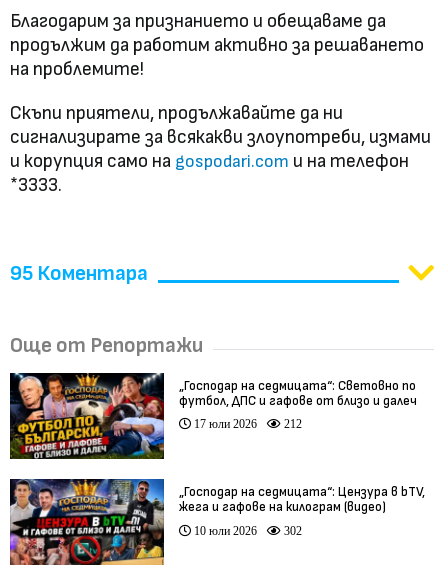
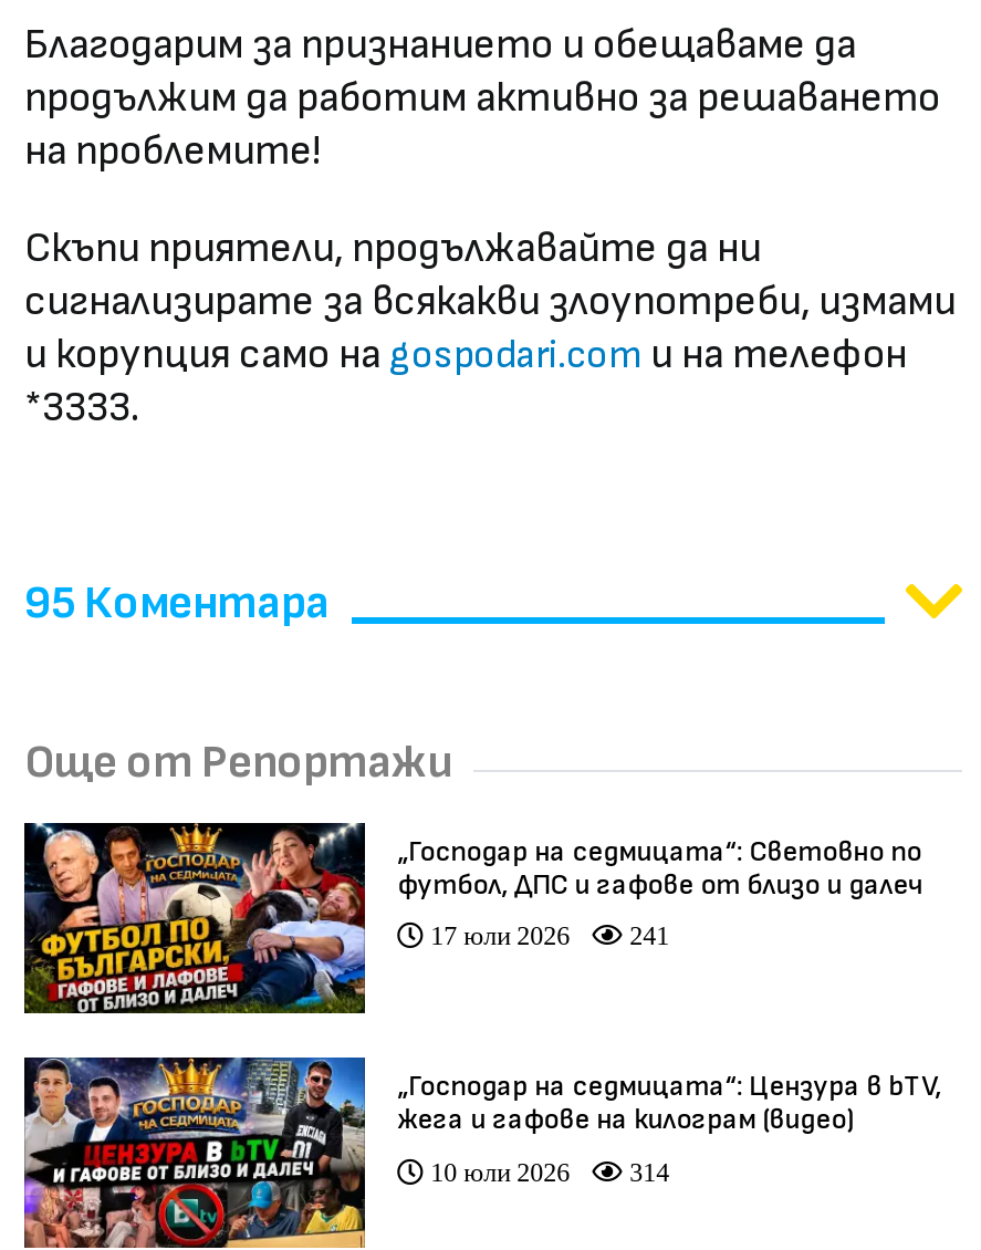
- 17 юли 2026 212
+ 17 юли 2026 241

- 10 юли 2026 302
+ 10 юли 2026 314
